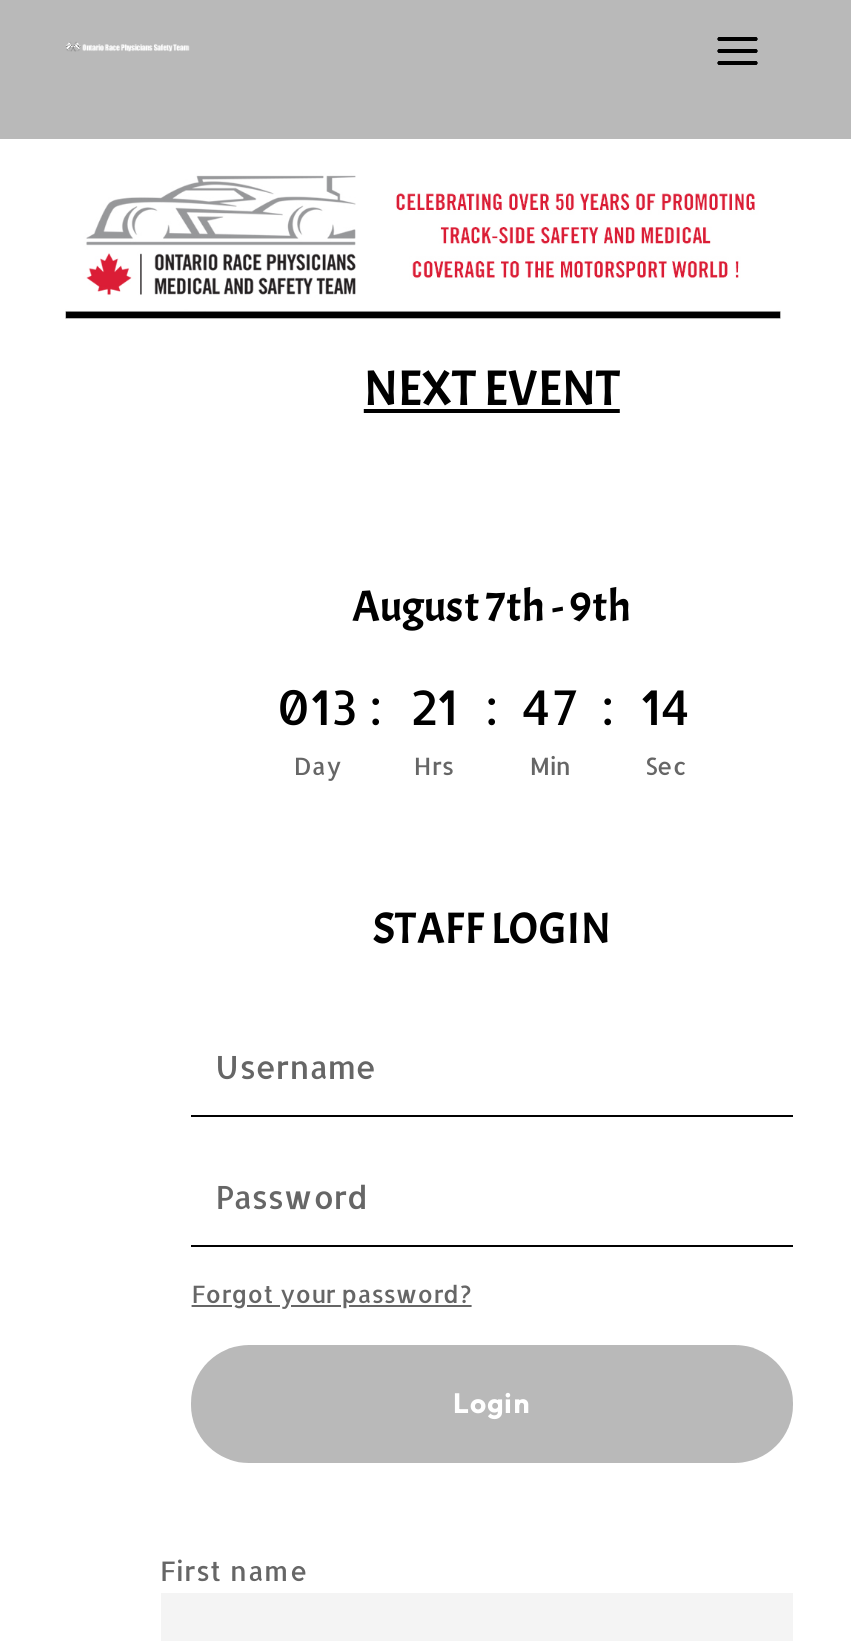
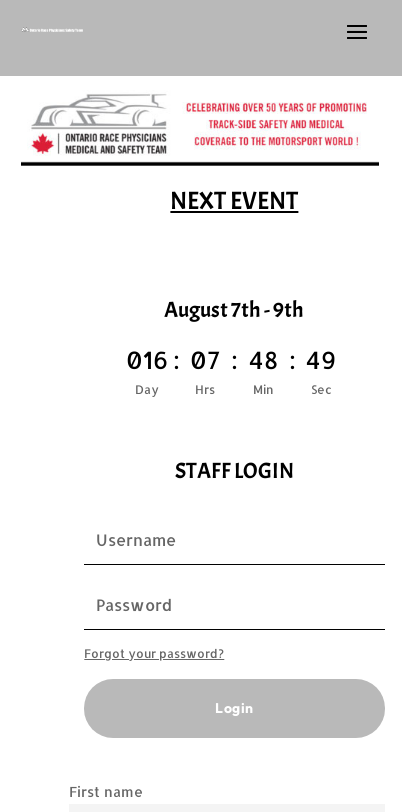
- 013
+ 016

- : 21
+ : 07

- : 47
+ : 48

- : 14
+ : 49
